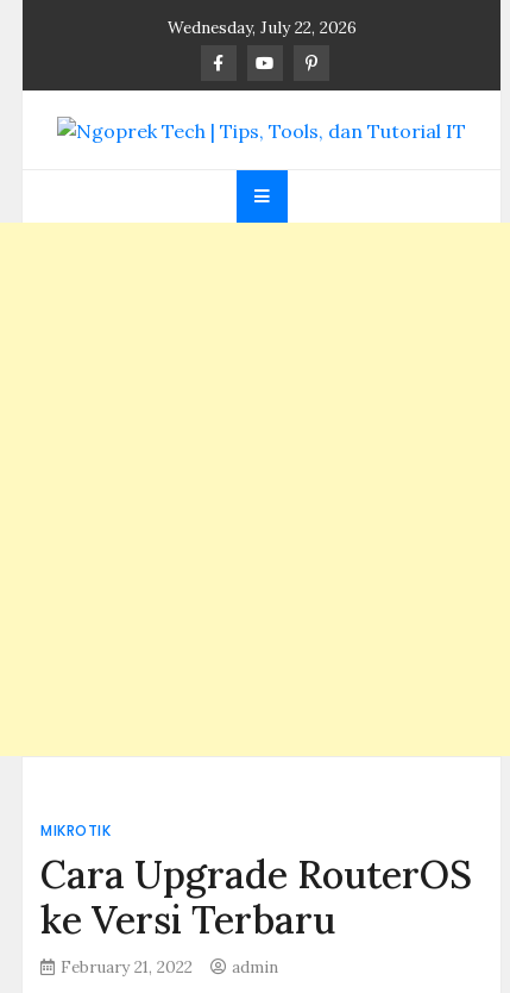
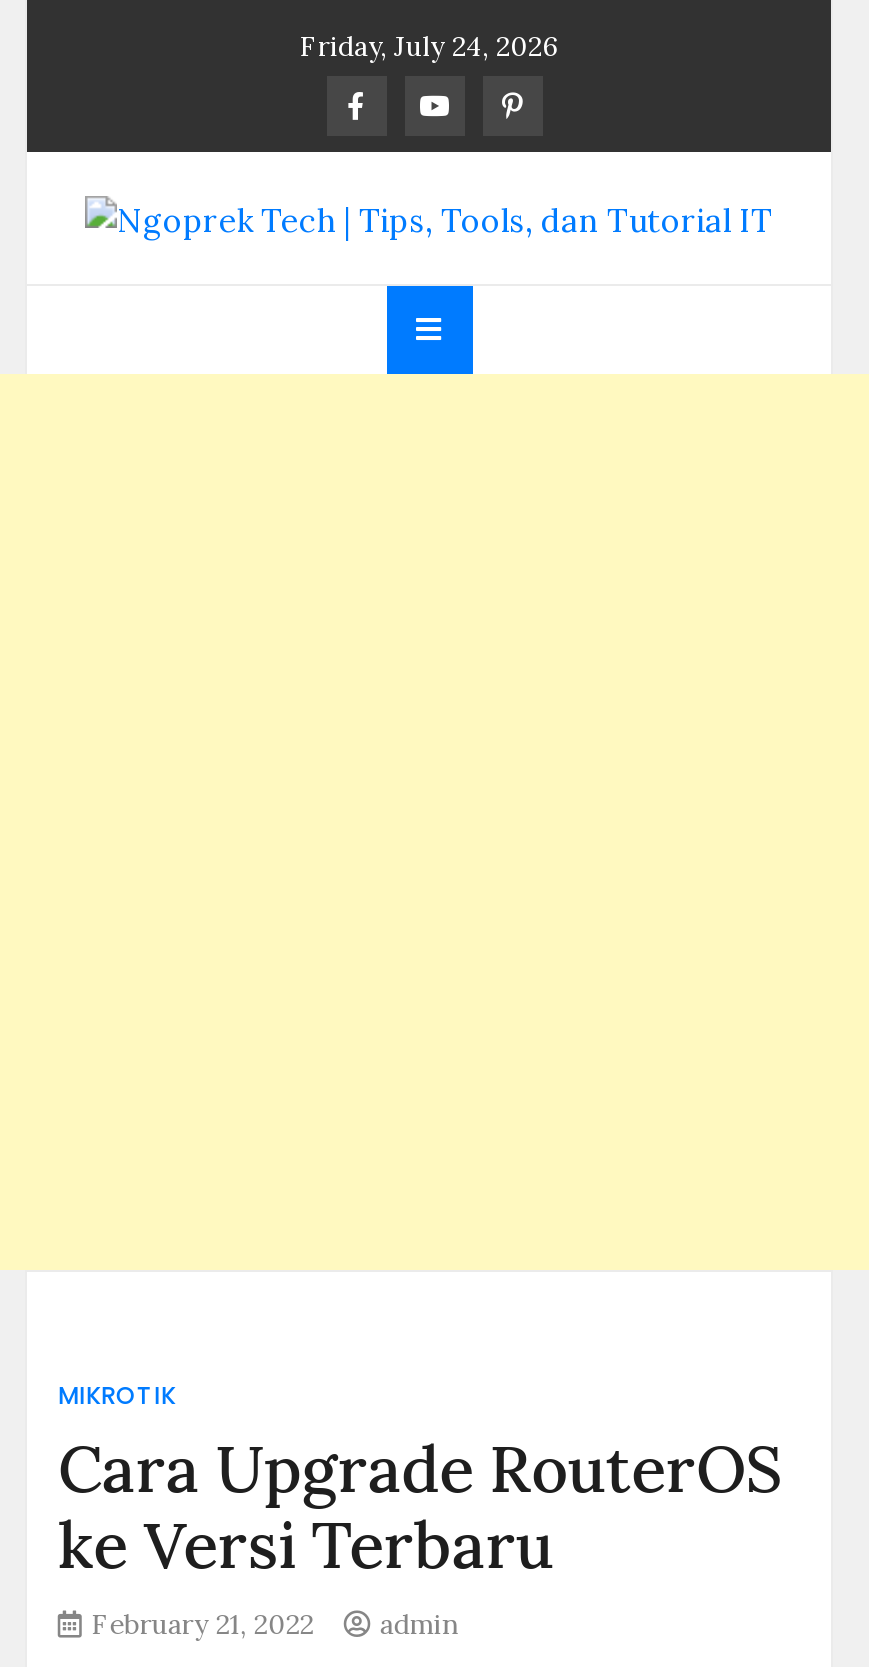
- Wednesday, July 22, 2026
+ Friday, July 24, 2026
